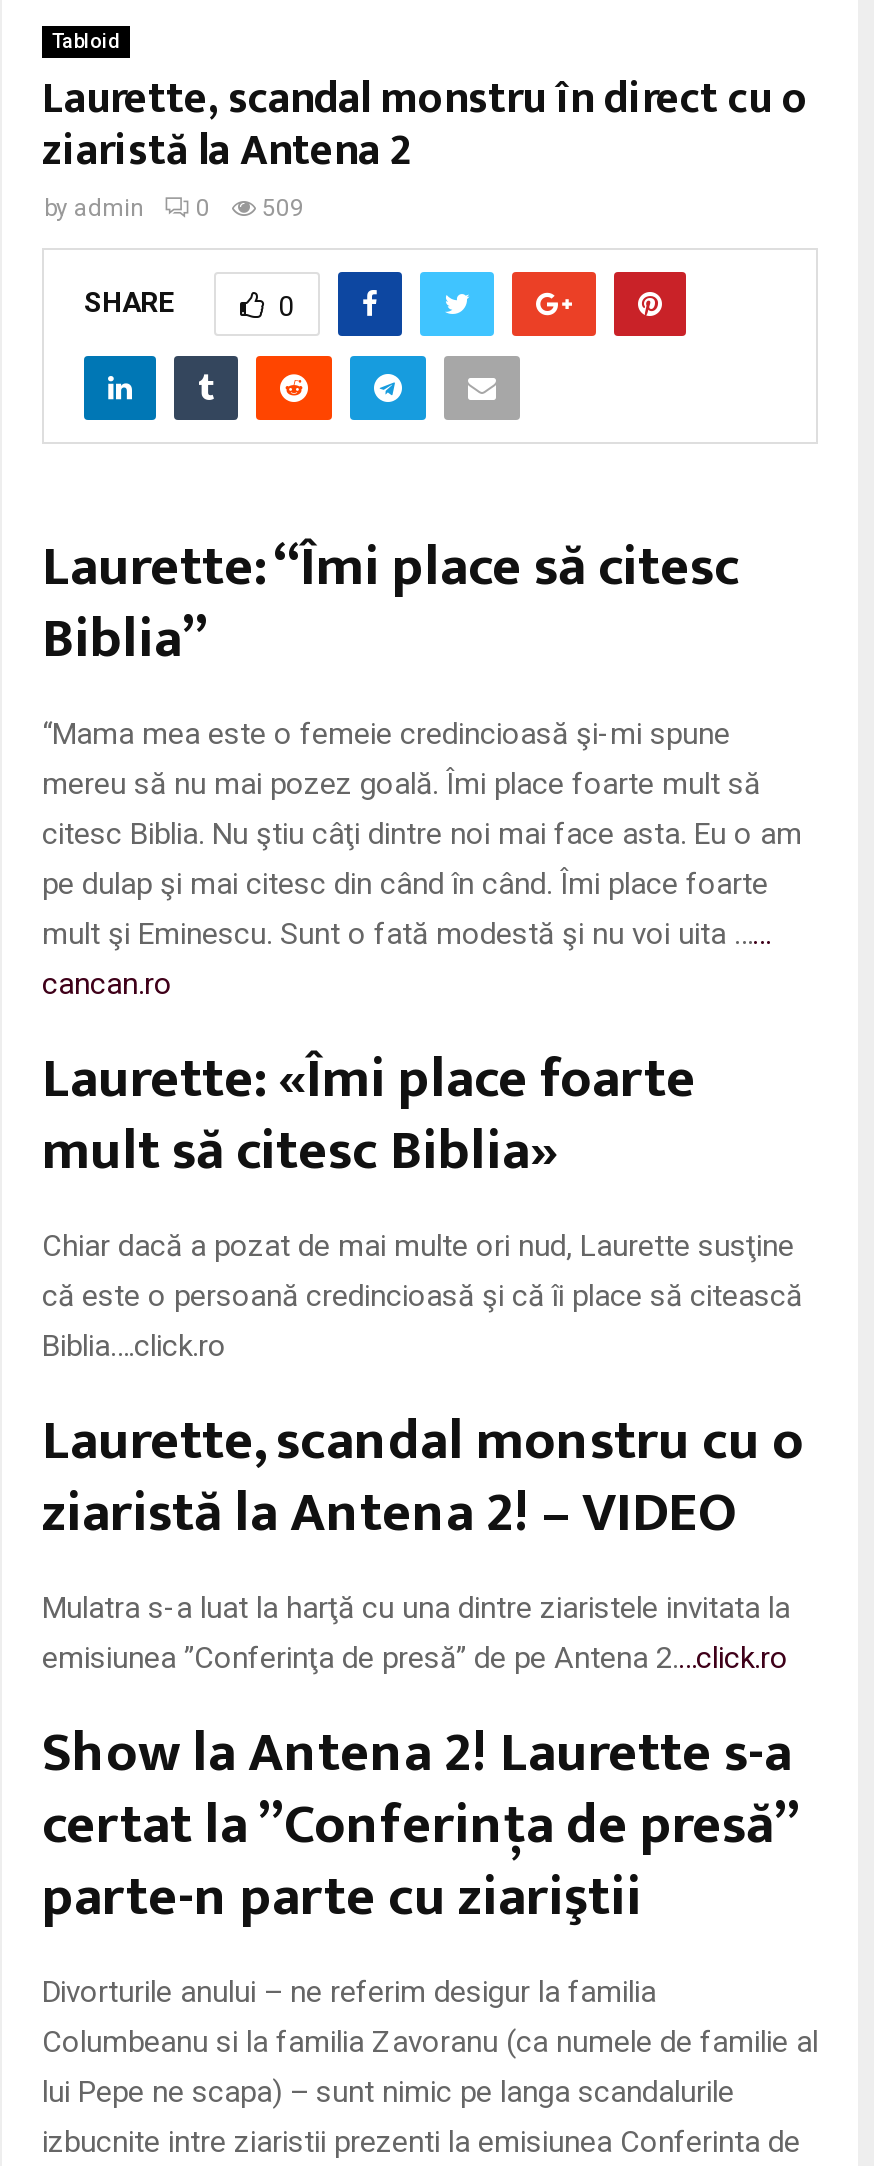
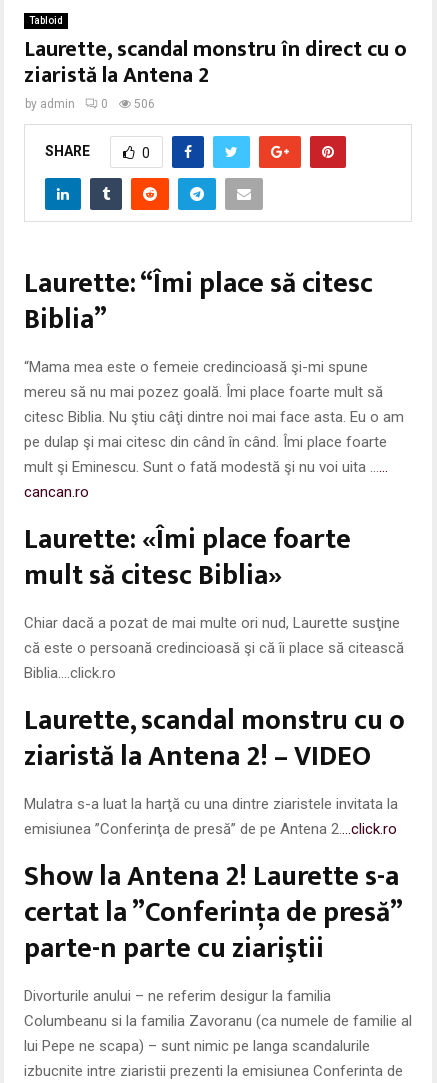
- 509
+ 506
